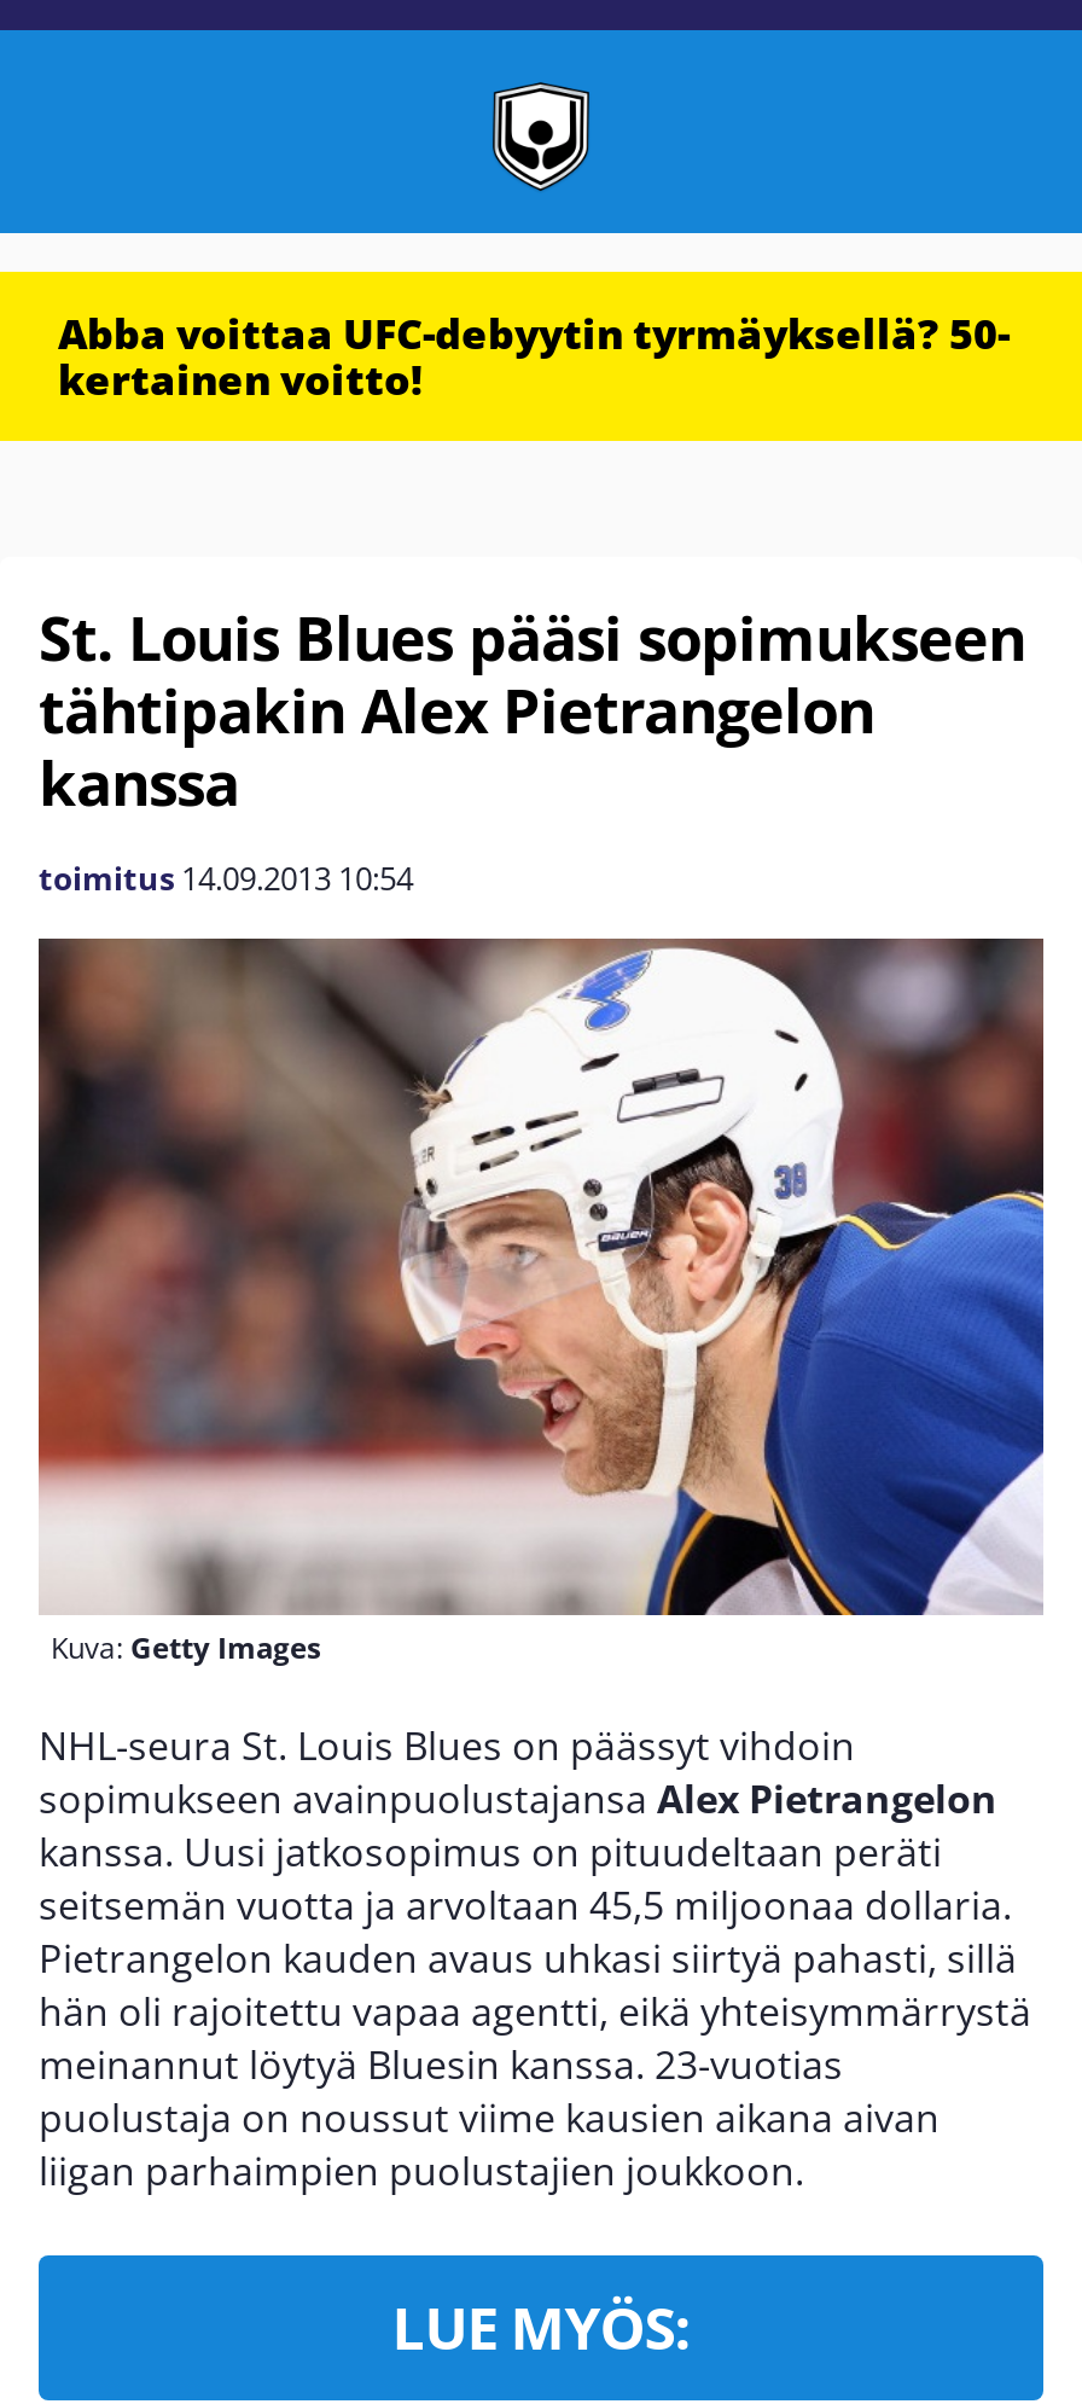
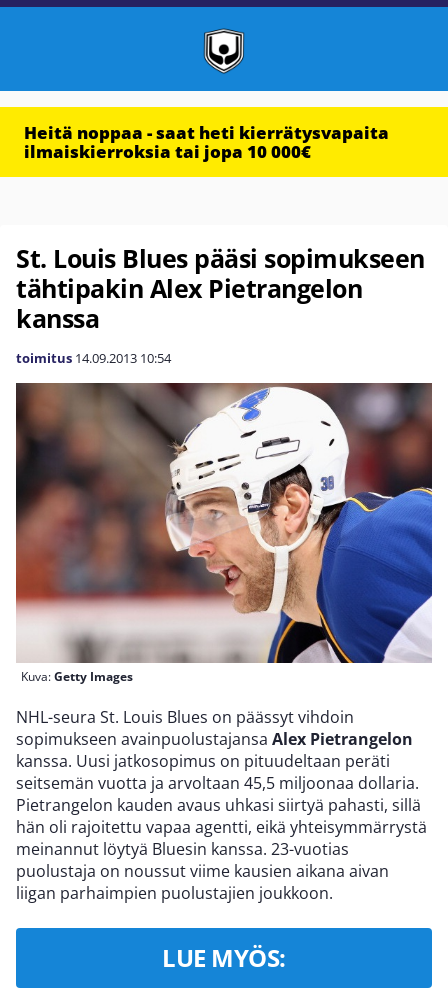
- Abba voittaa UFC-debyytin tyrmäyksellä? 50-
- kertainen voitto!
+ Heitä noppaa - saat heti kierrätysvapaita
+ ilmaiskierroksia tai jopa 10 000€
